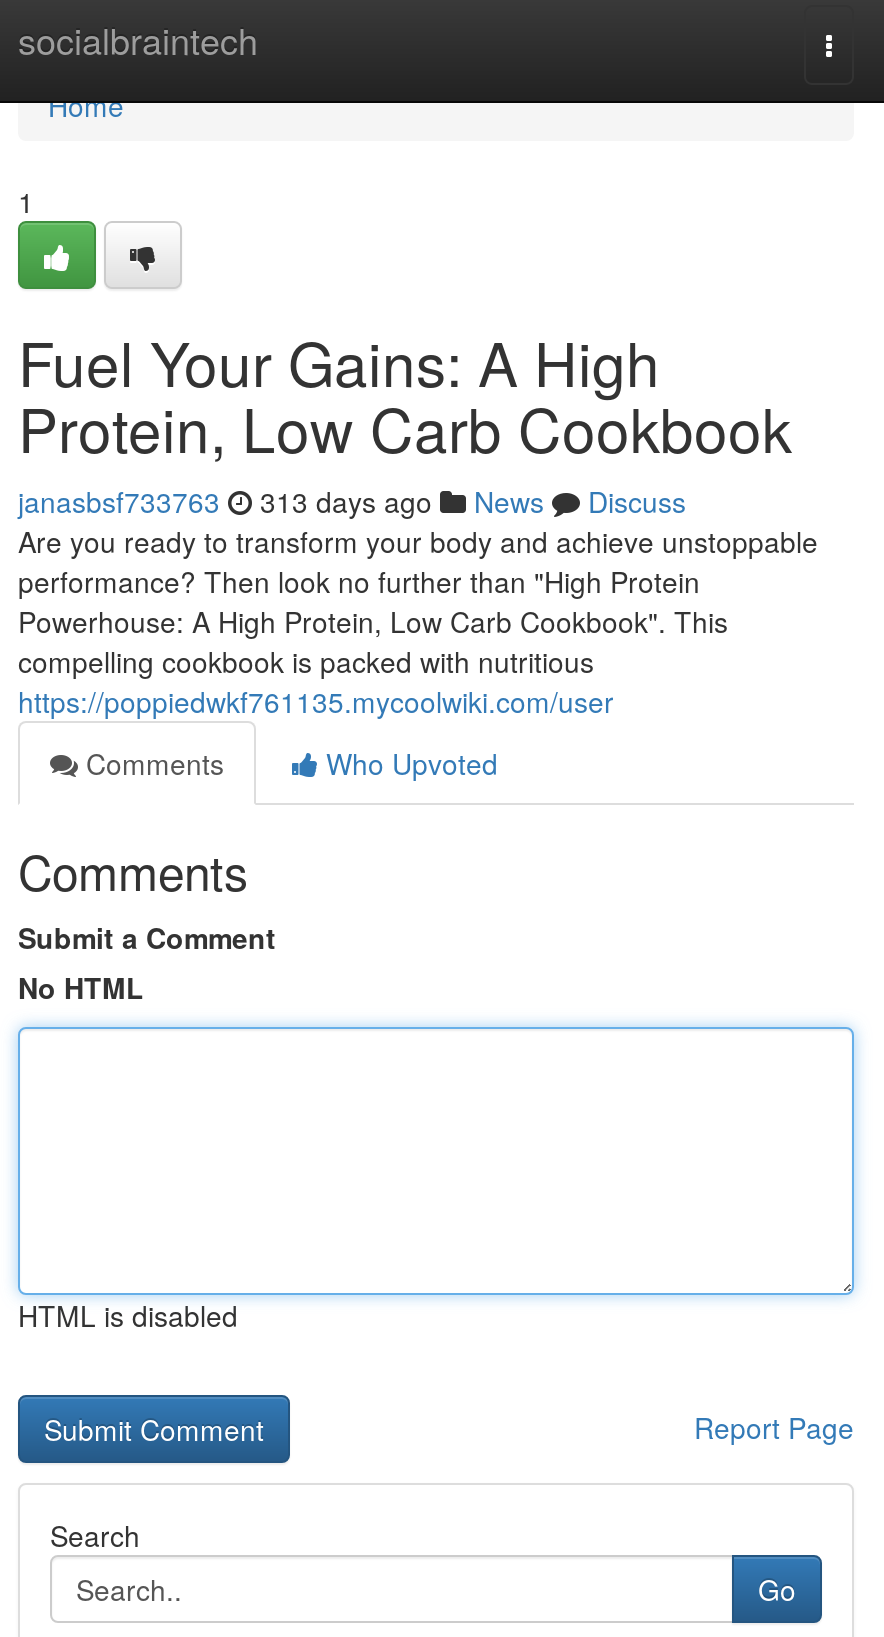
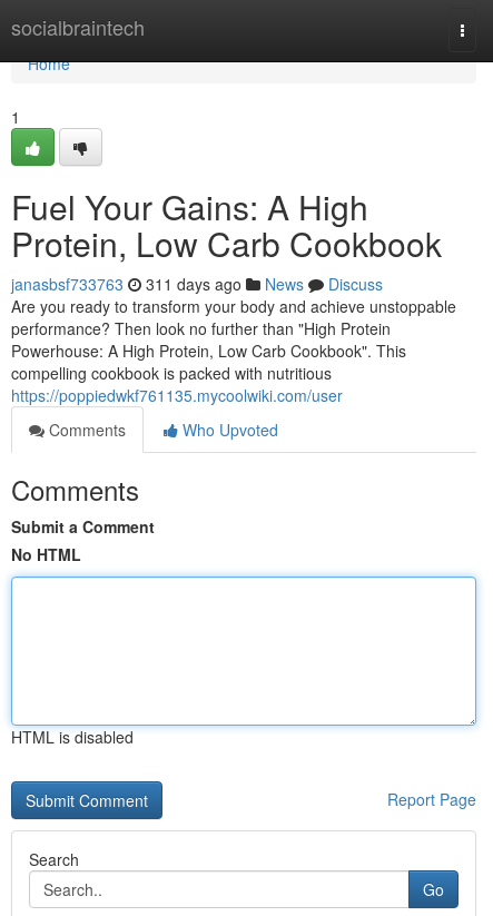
- janasbsf733763 313 days ago News Discuss
+ janasbsf733763 311 days ago News Discuss
